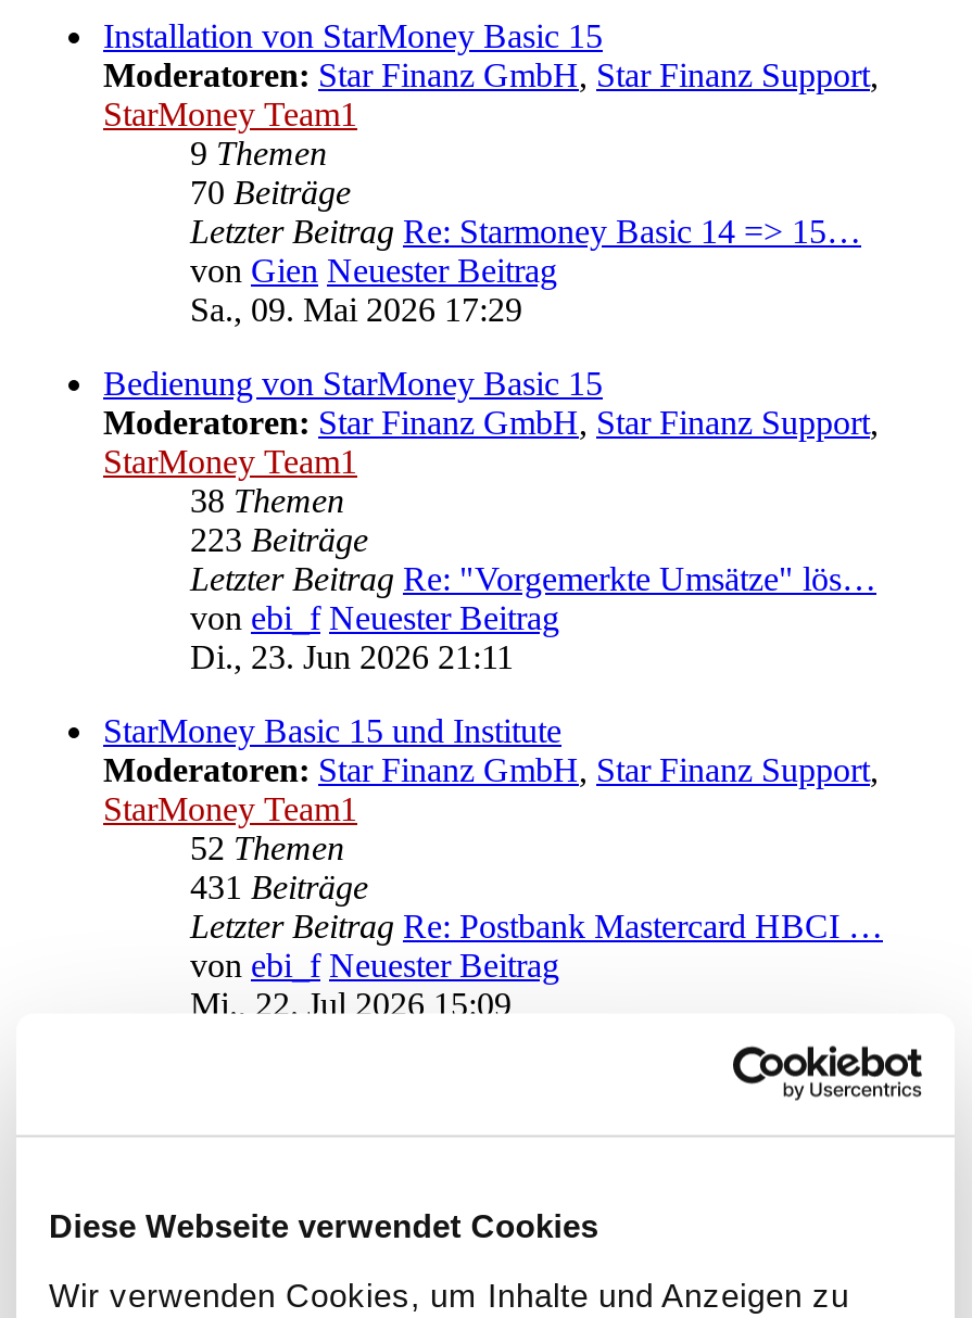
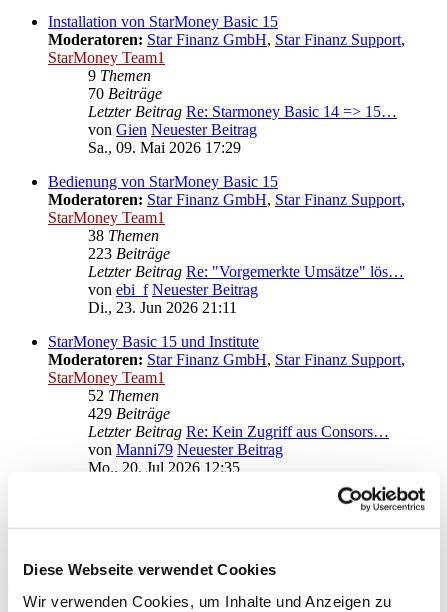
- 431 Beiträge
+ 429 Beiträge

- Letzter Beitrag Re: Postbank Mastercard HBCI …
+ Letzter Beitrag Re: Kein Zugriff aus Consors…

- von ebi_f Neuester Beitrag
+ von Manni79 Neuester Beitrag

- Mi., 22. Jul 2026 15:09
+ Mo., 20. Jul 2026 12:35
